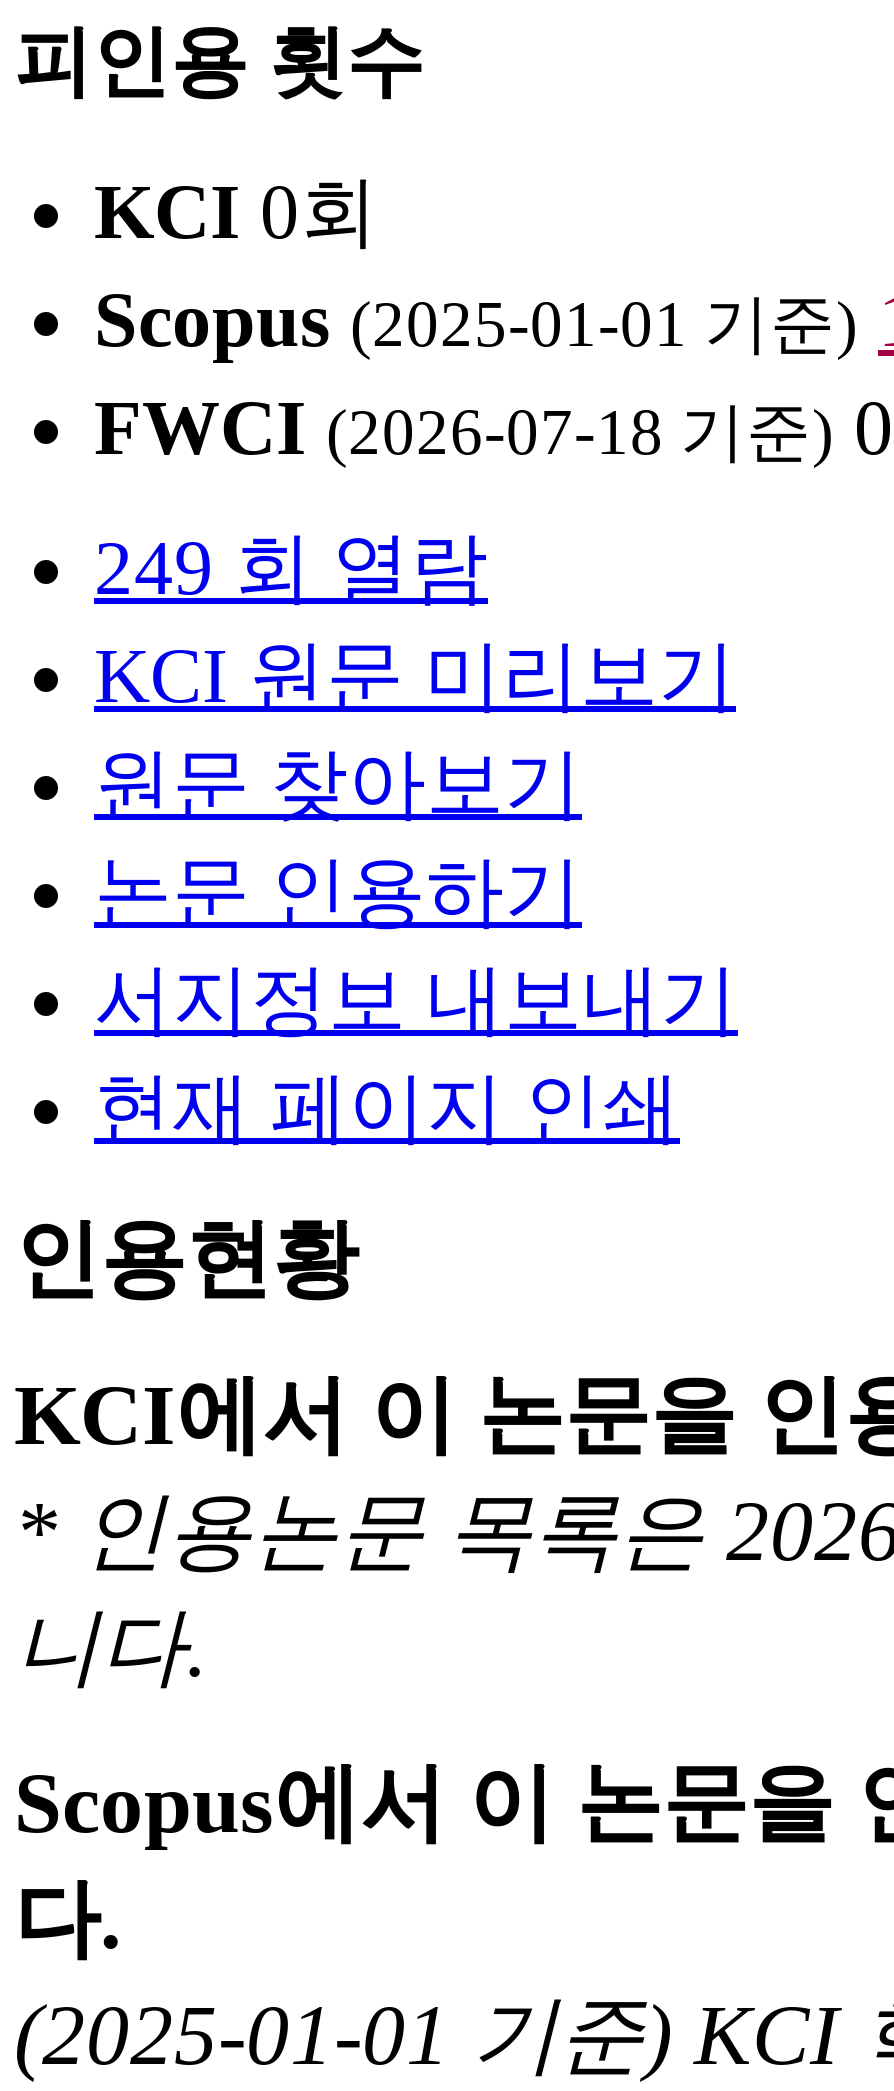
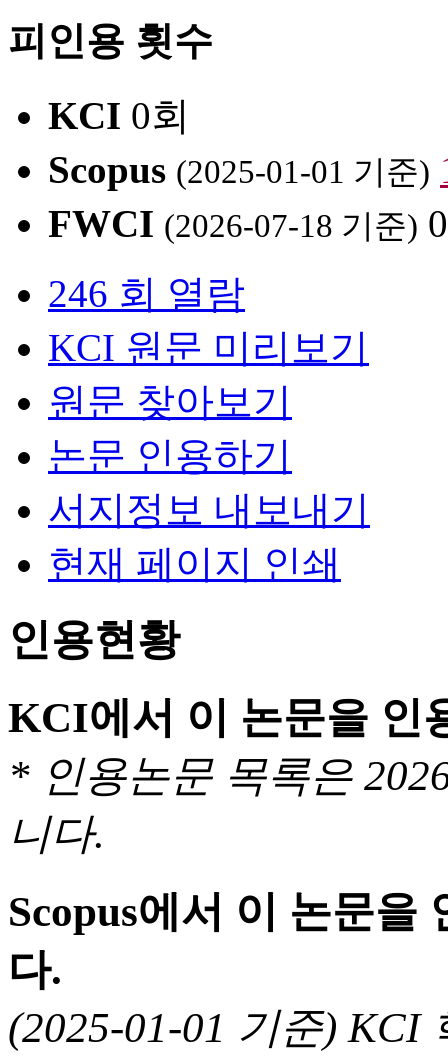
- 249 회 열람
+ 246 회 열람
